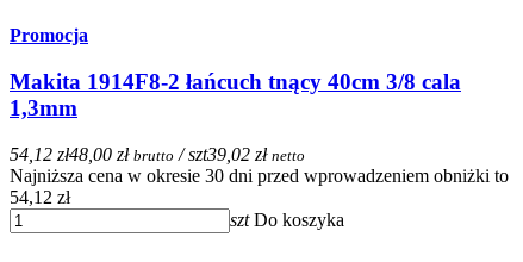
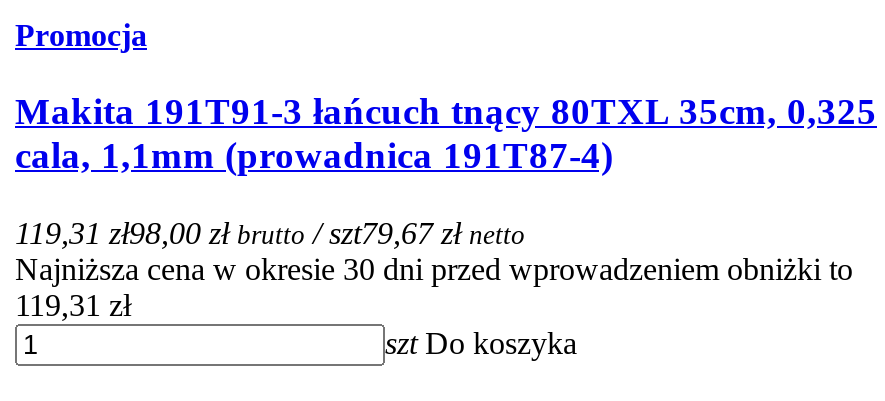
- Makita 1914F8-2 łańcuch tnący 40cm 3/8 cala
- 1,3mm
+ Makita 191T91-3 łańcuch tnący 80TXL 35cm, 0,325
+ cala, 1,1mm (prowadnica 191T87-4)

- 54,12 zł48,00 zł brutto / szt39,02 zł netto
+ 119,31 zł98,00 zł brutto / szt79,67 zł netto

- 54,12 zł
+ 119,31 zł
